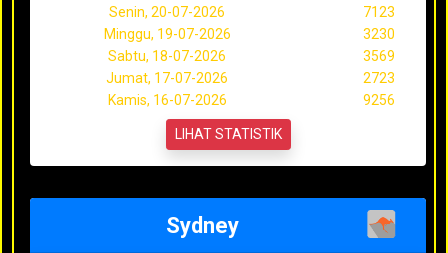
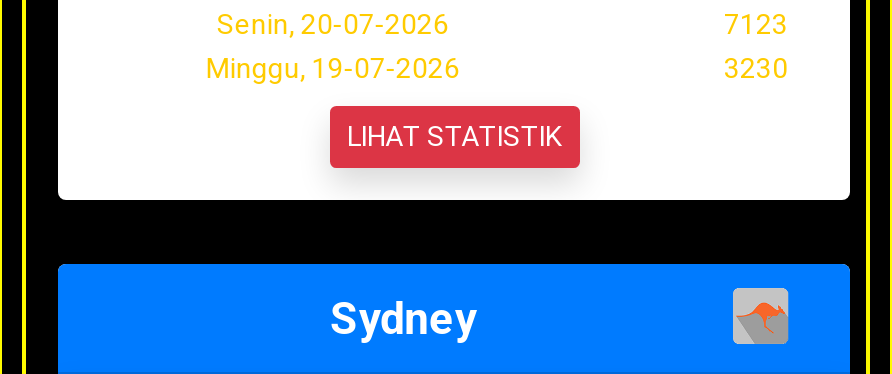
- Sabtu, 18-07-2026
- 3569
- Jumat, 17-07-2026
- 2723
- Kamis, 16-07-2026
- 9256
